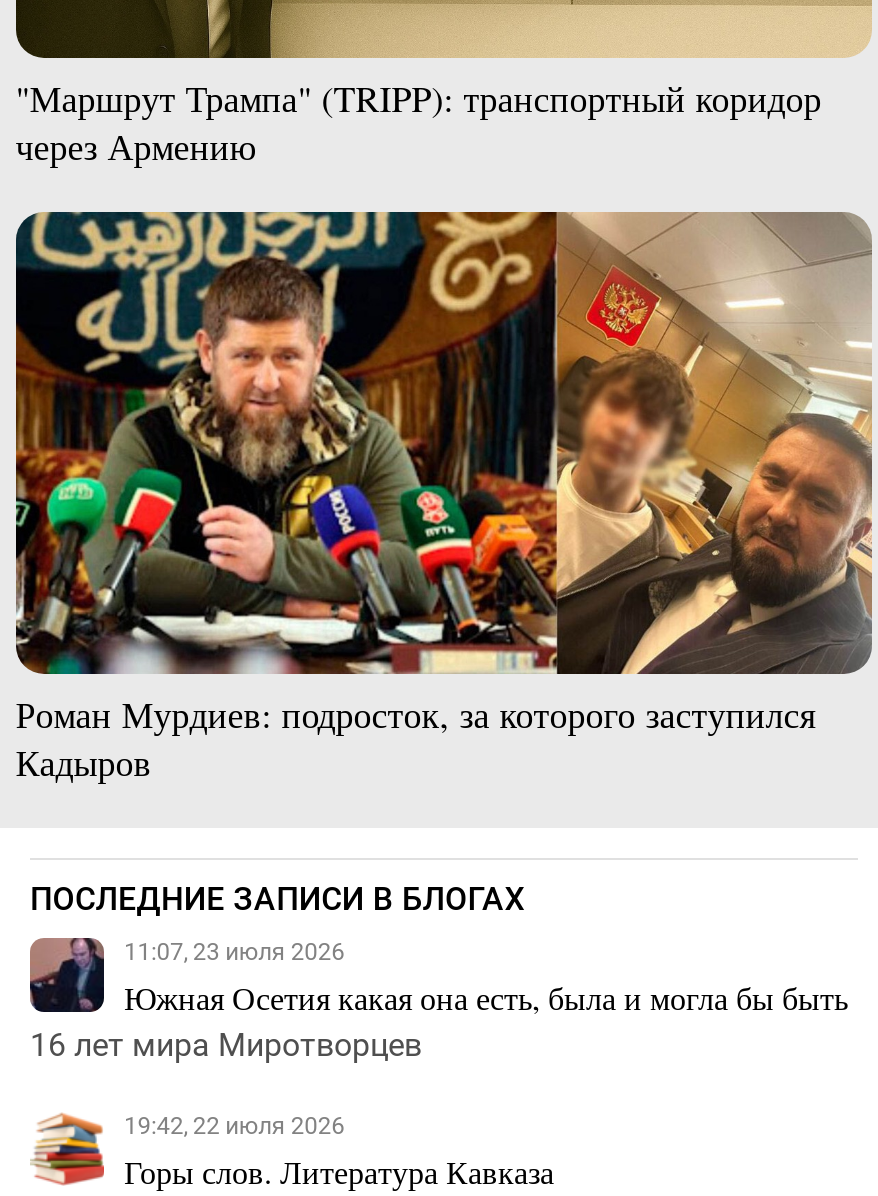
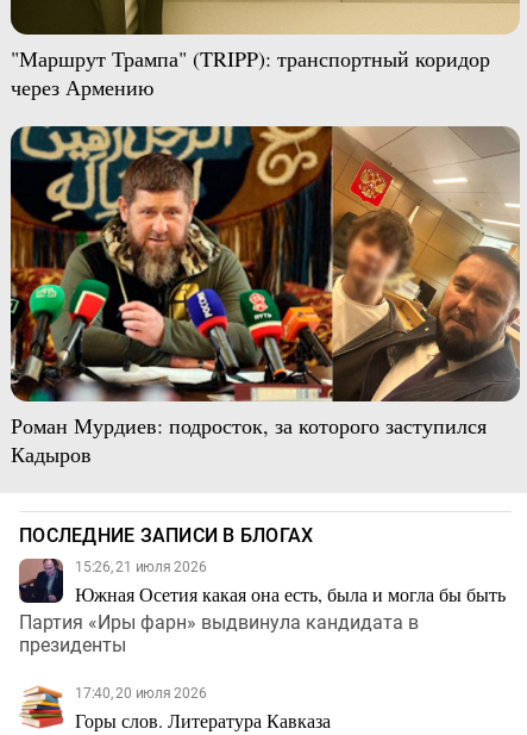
- 11:07, 23 июля 2026
+ 15:26, 21 июля 2026

- 16 лет мира Миротворцев
+ Партия «Иры фарн» выдвинула кандидата в
+ президенты

- 19:42, 22 июля 2026
+ 17:40, 20 июля 2026
